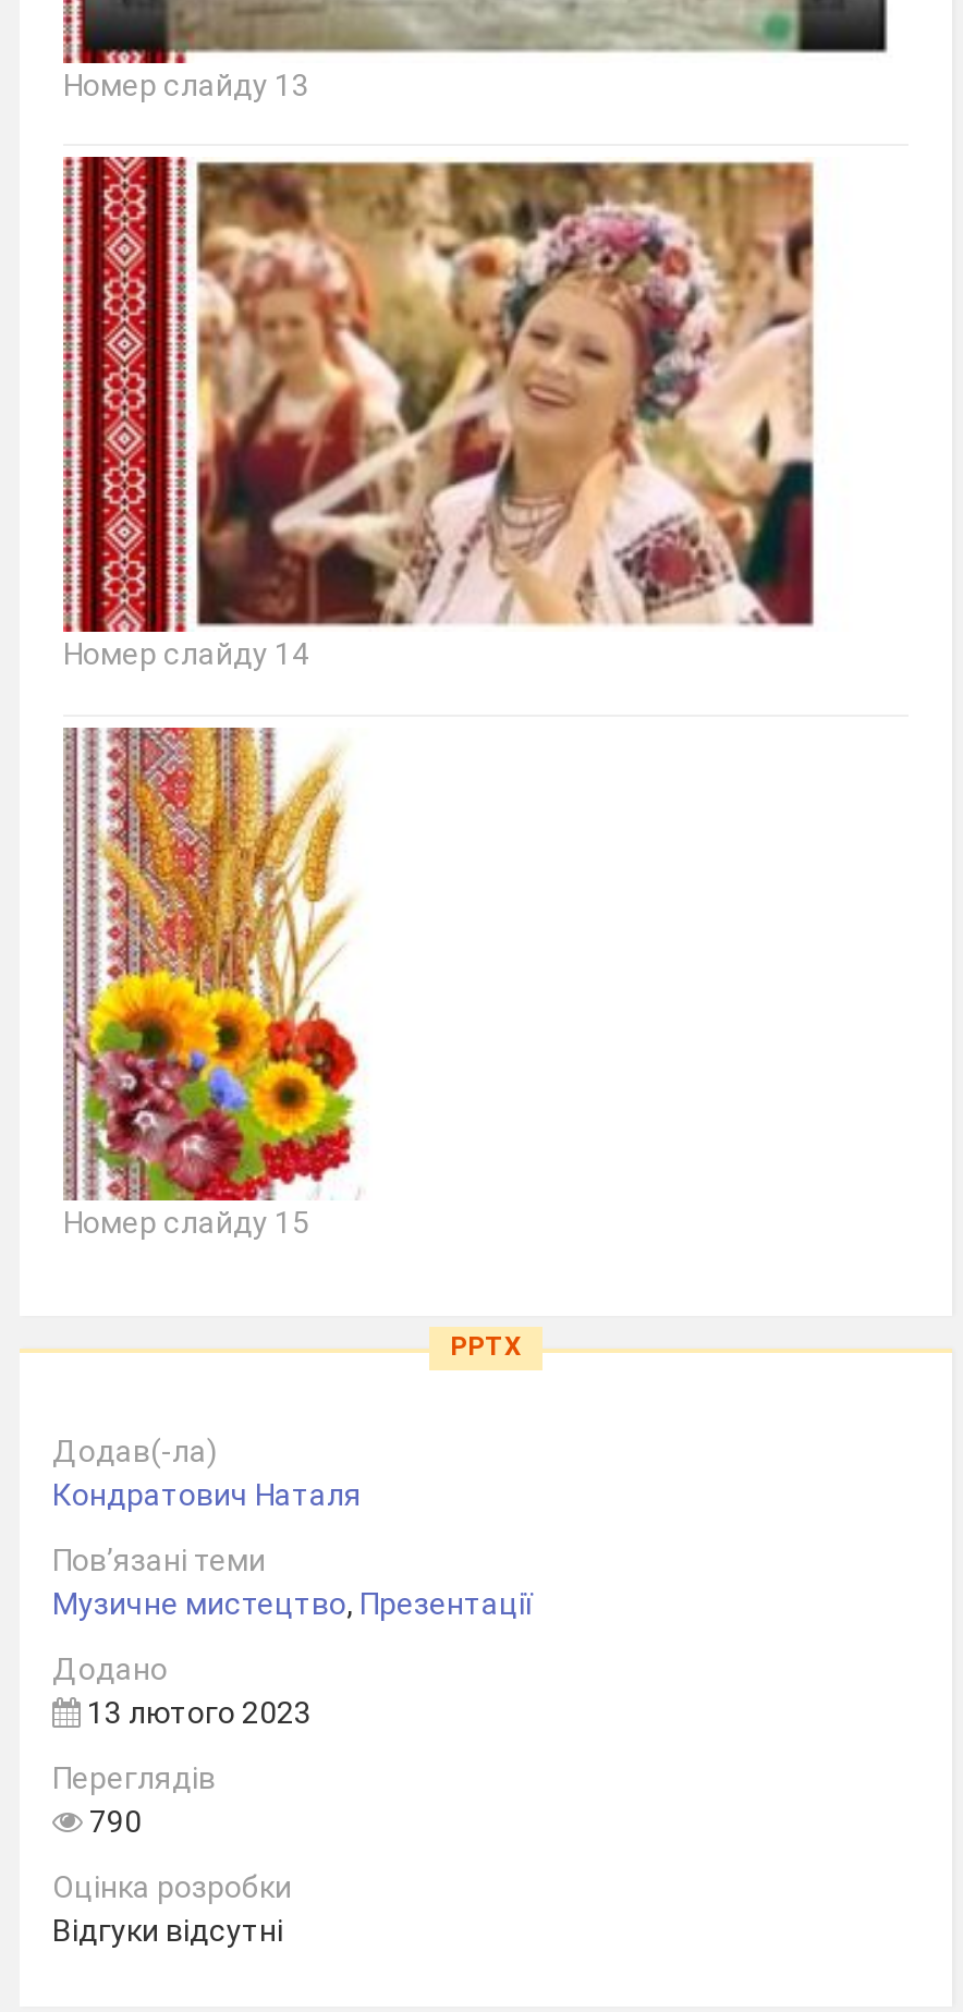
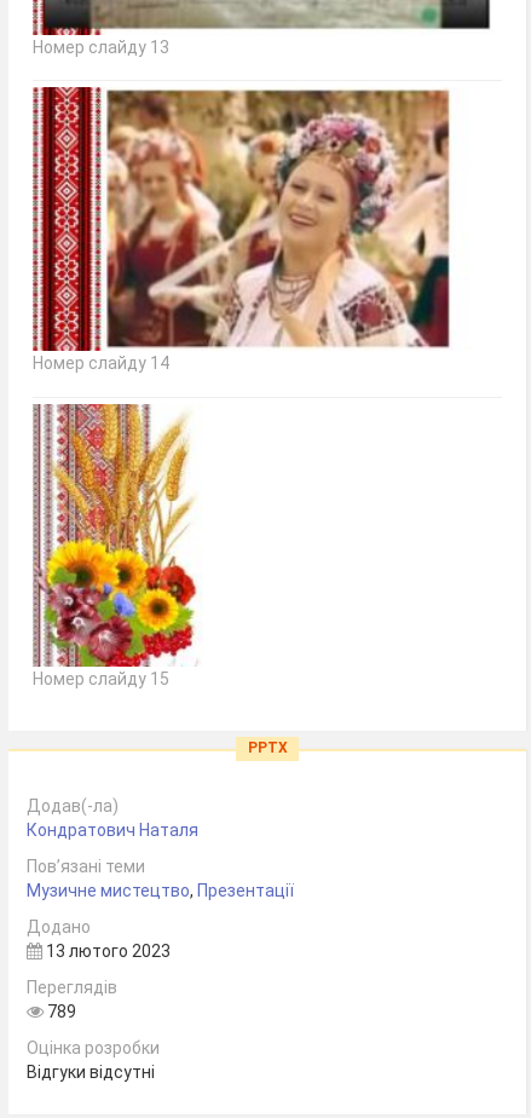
- 790
+ 789
